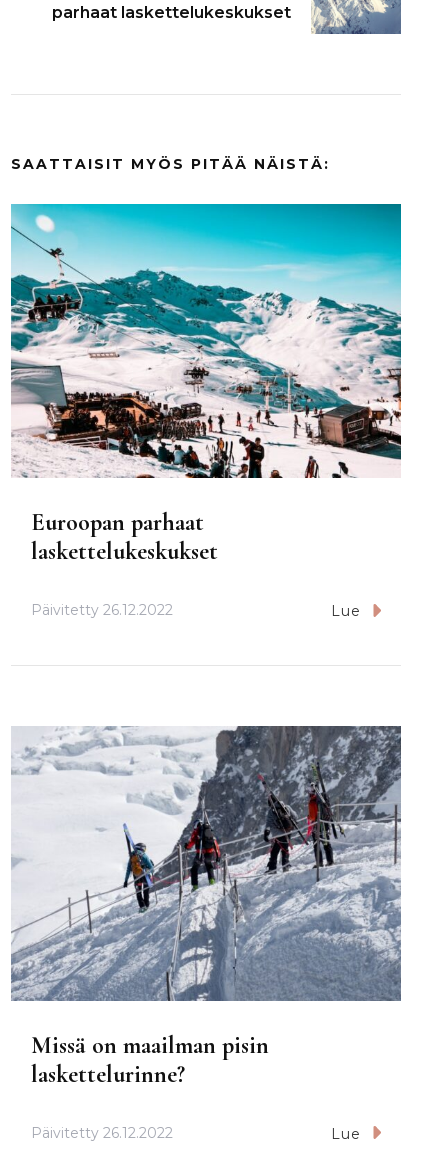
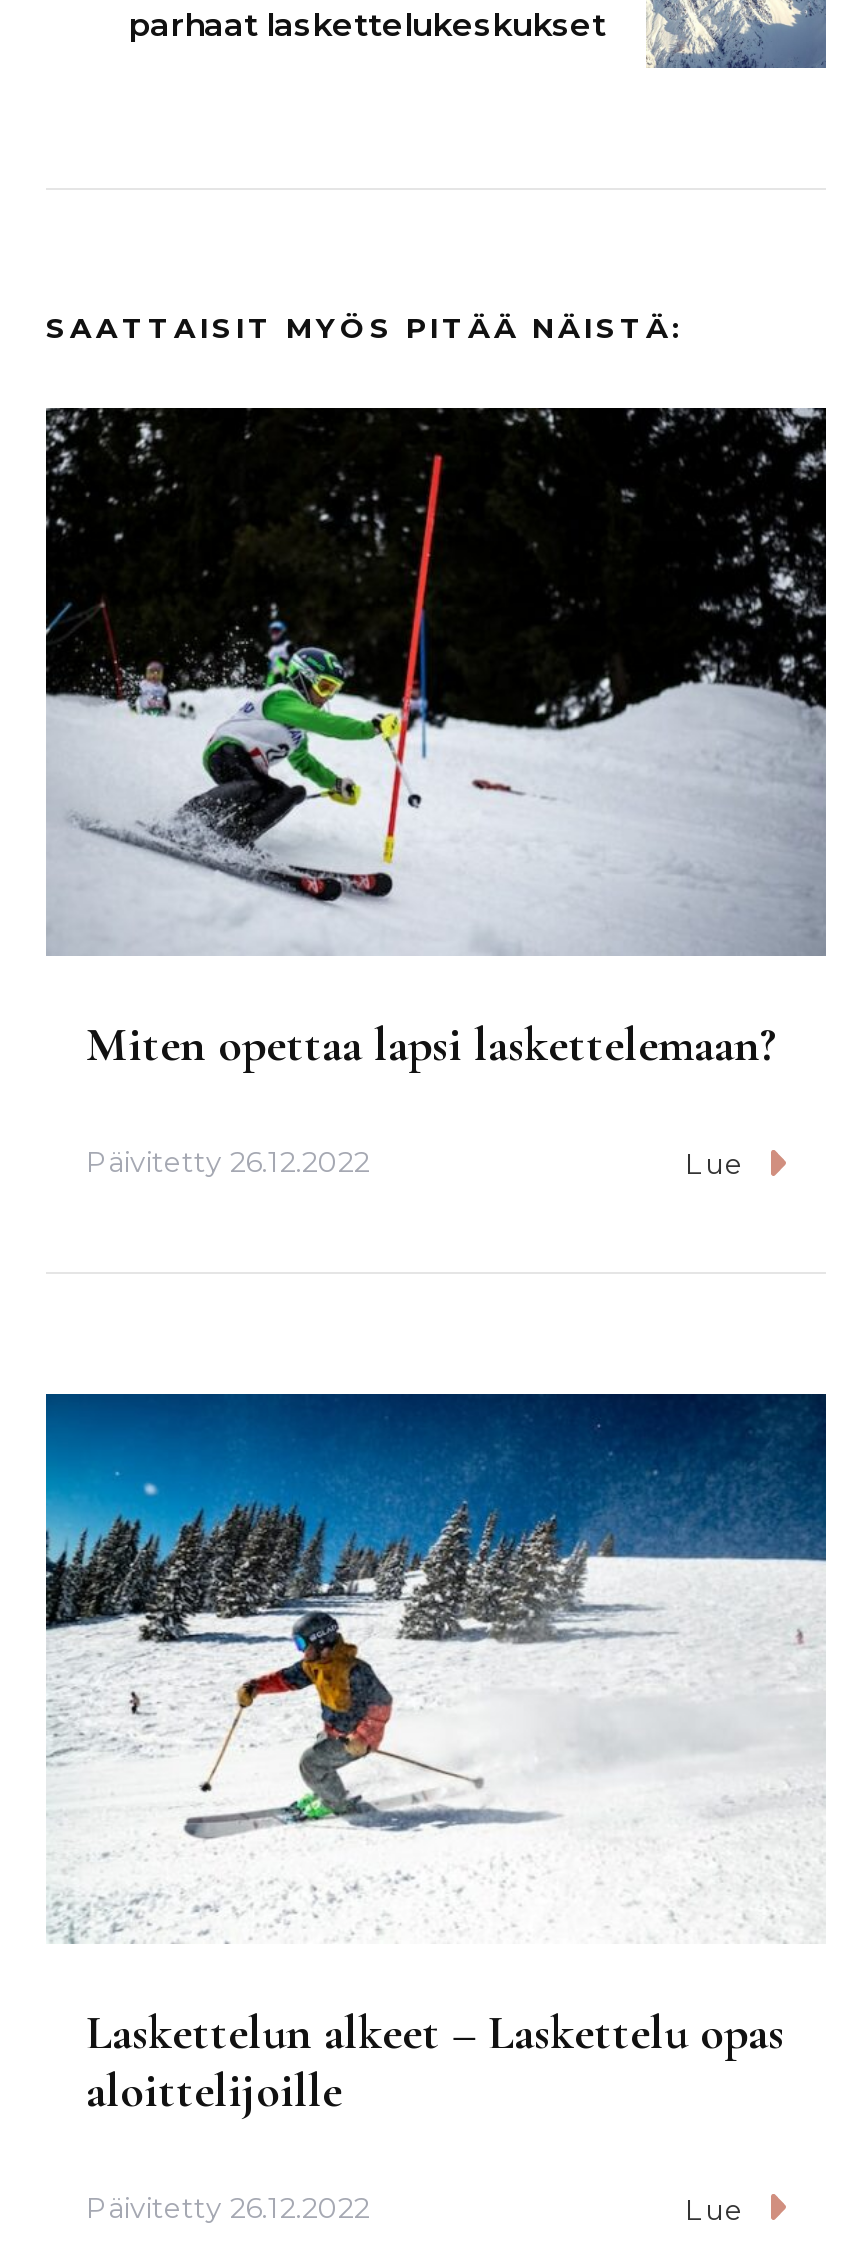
- [image]
- Euroopan parhaat
- laskettelukeskukset
+ [image]
+ Miten opettaa lapsi laskettelemaan?

- [image]
- Missä on maailman pisin
- laskettelurinne?
+ [image]
+ Laskettelun alkeet – Laskettelu opas
+ aloittelijoille
